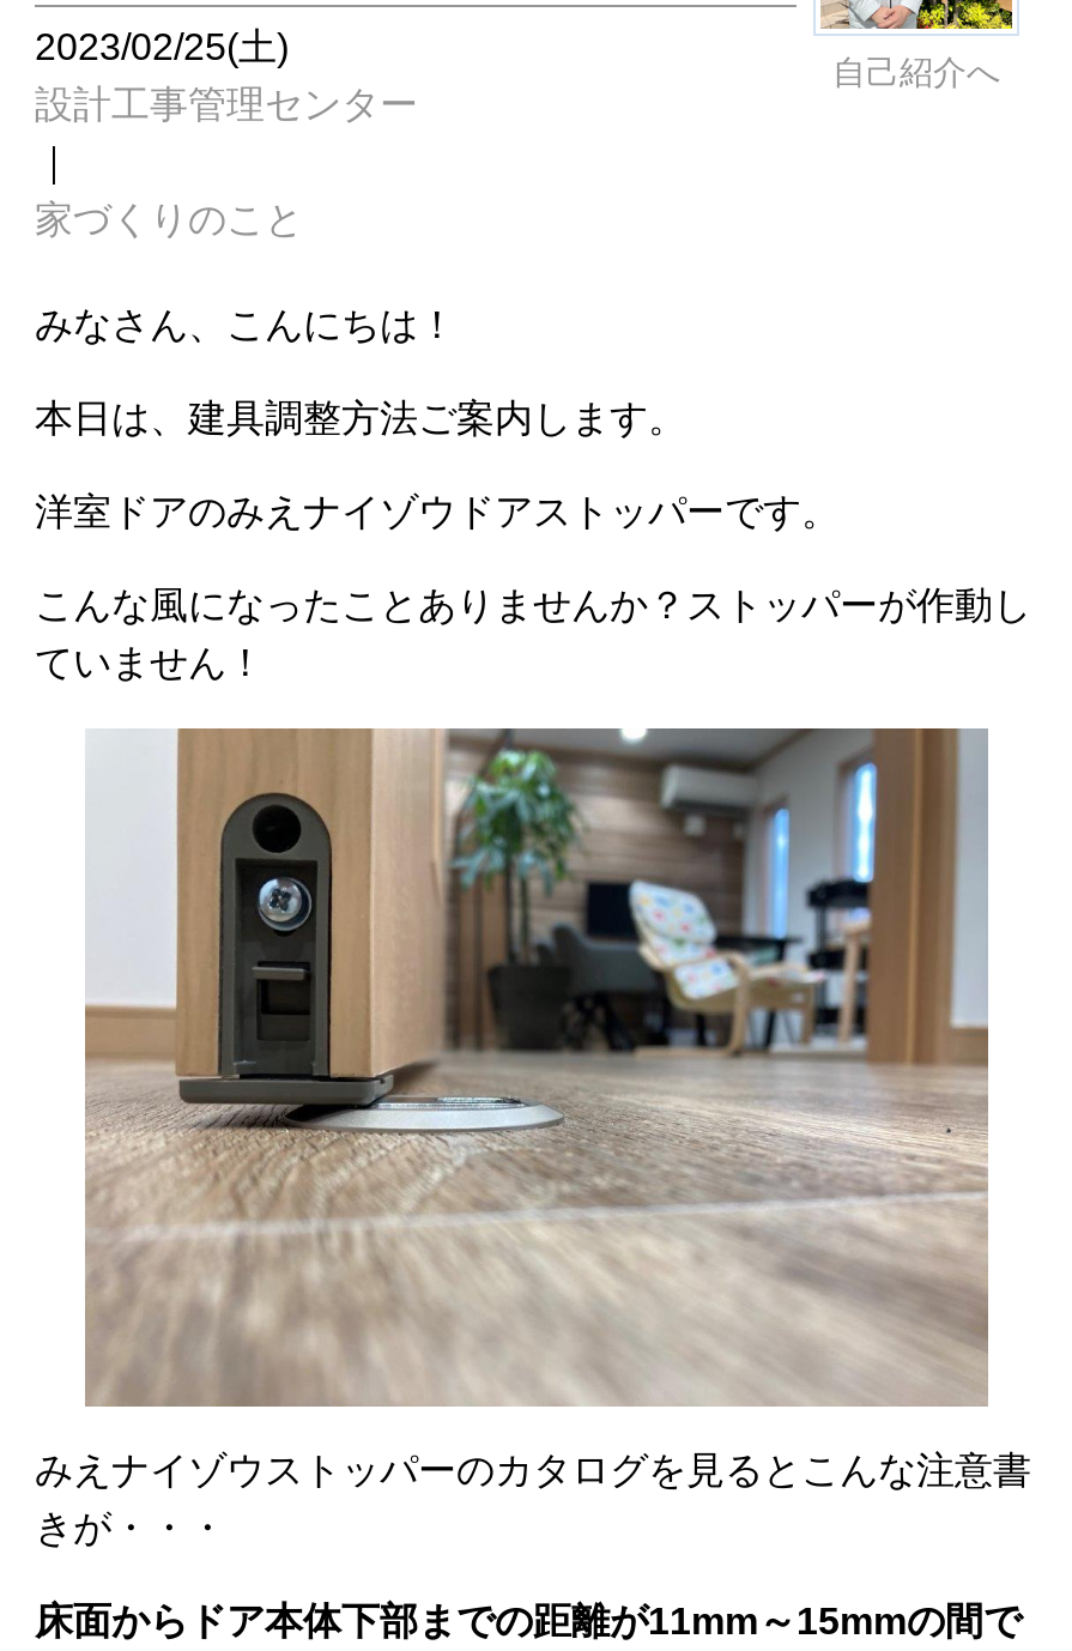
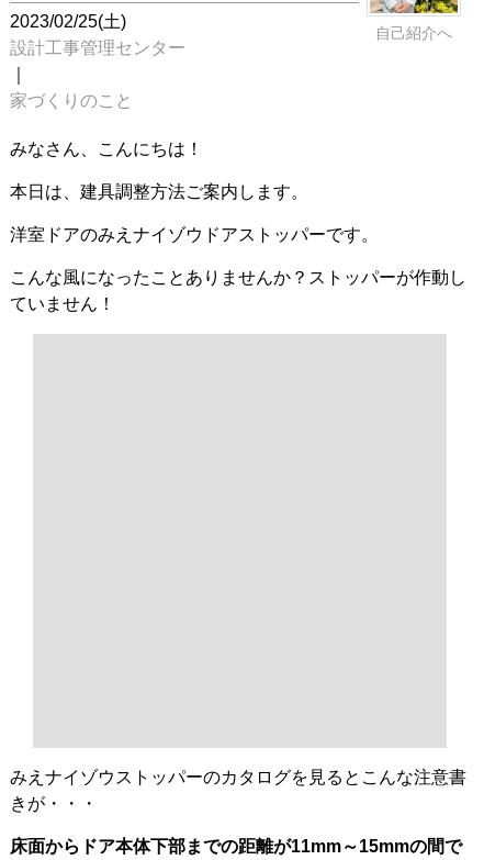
- [image]
